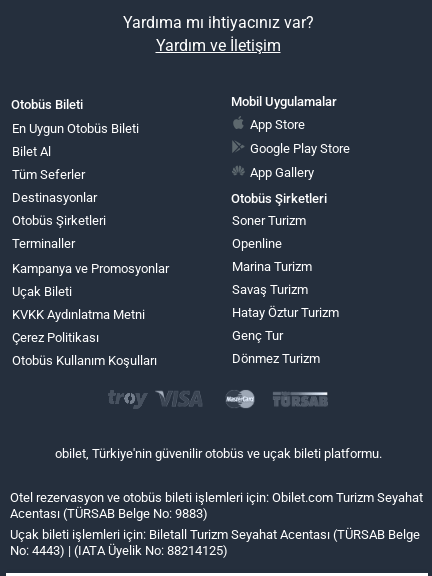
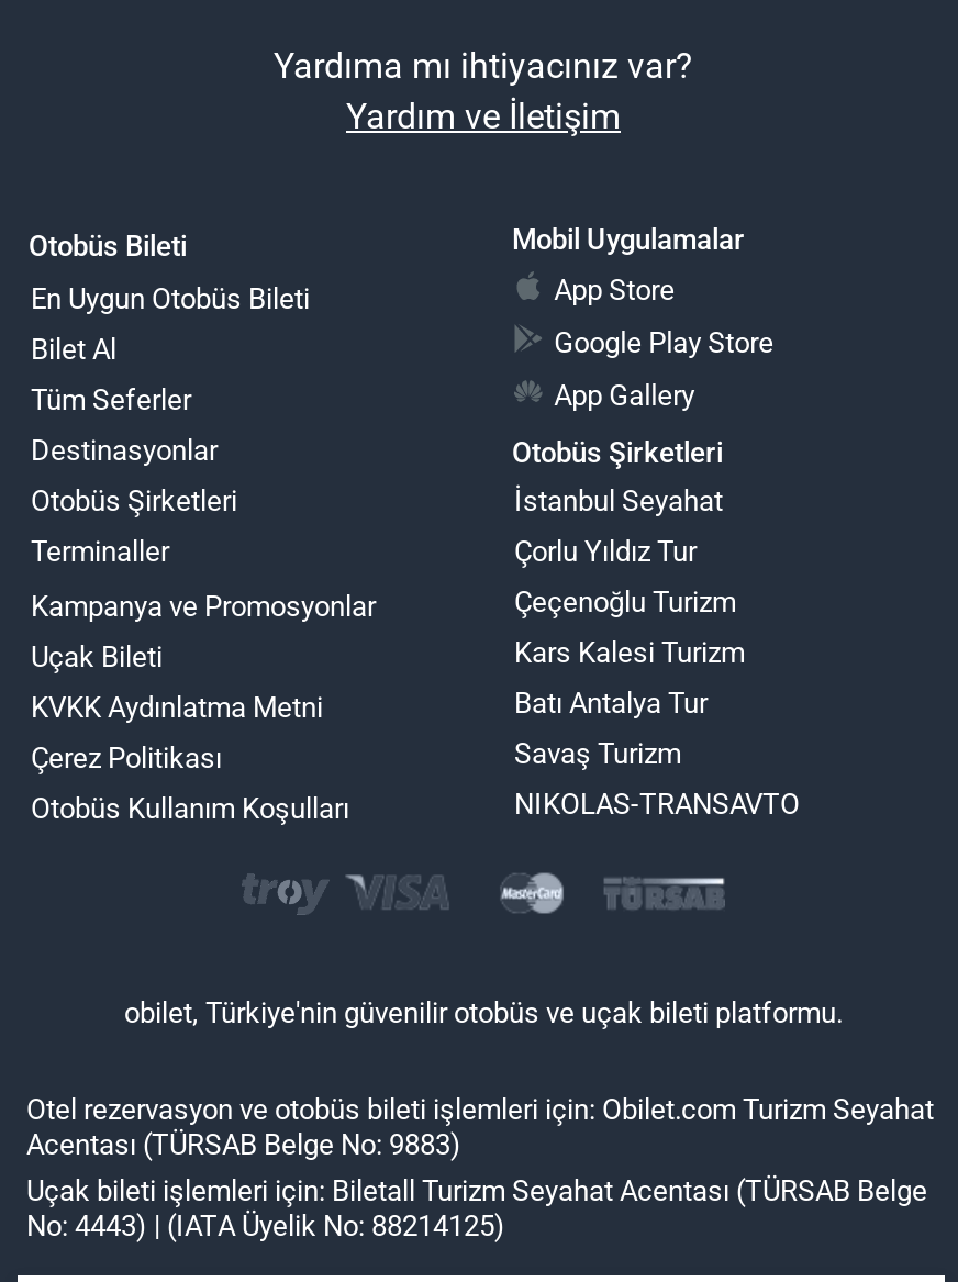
- Soner Turizm
- Openline
- Marina Turizm
+ İstanbul Seyahat
+ Çorlu Yıldız Tur
+ Çeçenoğlu Turizm
+ Kars Kalesi Turizm
+ Batı Antalya Tur

moved down: Savaş Turizm

- Hatay Öztur Turizm
- Genç Tur
- Dönmez Turizm
+ NIKOLAS-TRANSAVTO
